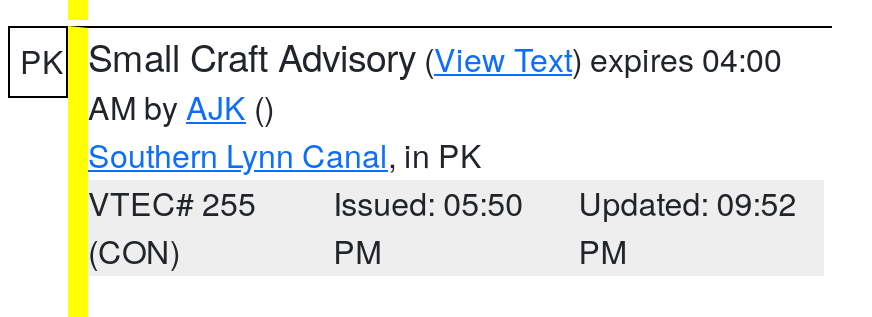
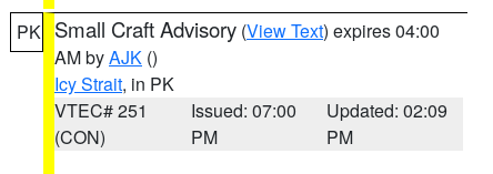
- Southern Lynn Canal, in PK
- VTEC# 255
+ Icy Strait, in PK
+ VTEC# 251

- Issued: 05:50
+ Issued: 07:00

- Updated: 09:52
+ Updated: 02:09
